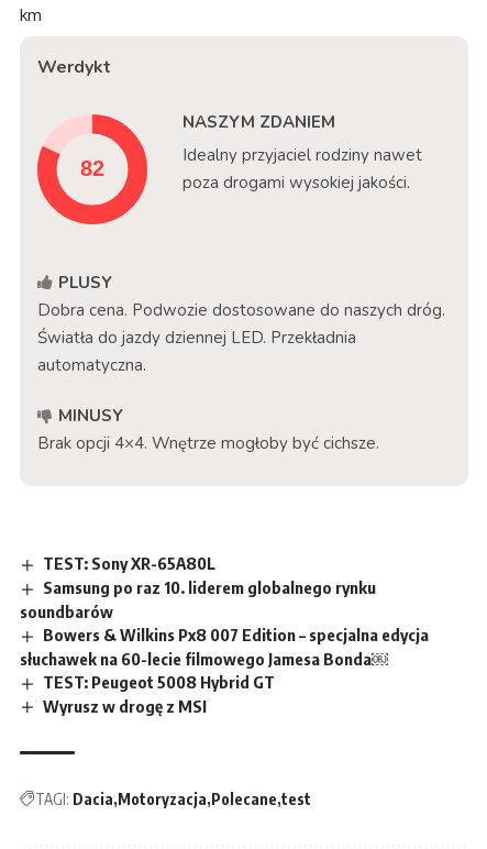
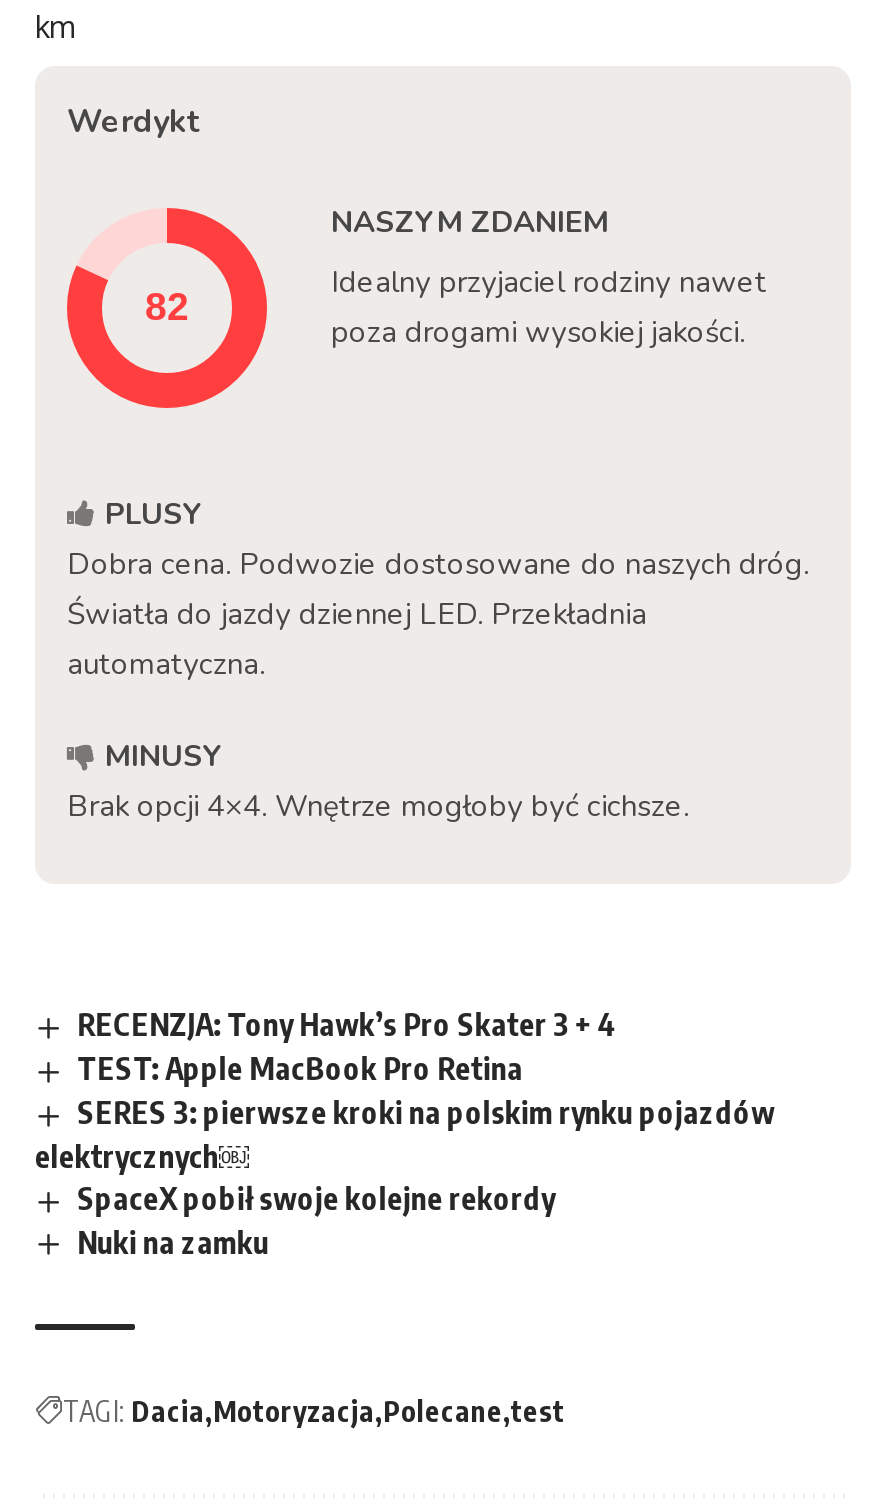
- TEST: Sony XR-65A80L
- Samsung po raz 10. liderem globalnego rynku
- soundbarów
- Bowers & Wilkins Px8 007 Edition – specjalna edycja
- słuchawek na 60-lecie filmowego Jamesa Bonda￼
- TEST: Peugeot 5008 Hybrid GT
- Wyrusz w drogę z MSI
+ RECENZJA: Tony Hawk’s Pro Skater 3 + 4
+ TEST: Apple MacBook Pro Retina
+ SERES 3: pierwsze kroki na polskim rynku pojazdów
+ elektrycznych￼
+ SpaceX pobił swoje kolejne rekordy
+ Nuki na zamku
